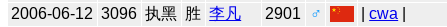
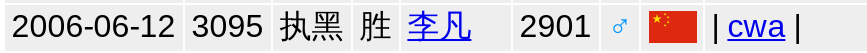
- 2006-06-12 3096 执黑 胜 李凡
+ 2006-06-12 3095 执黑 胜 李凡
